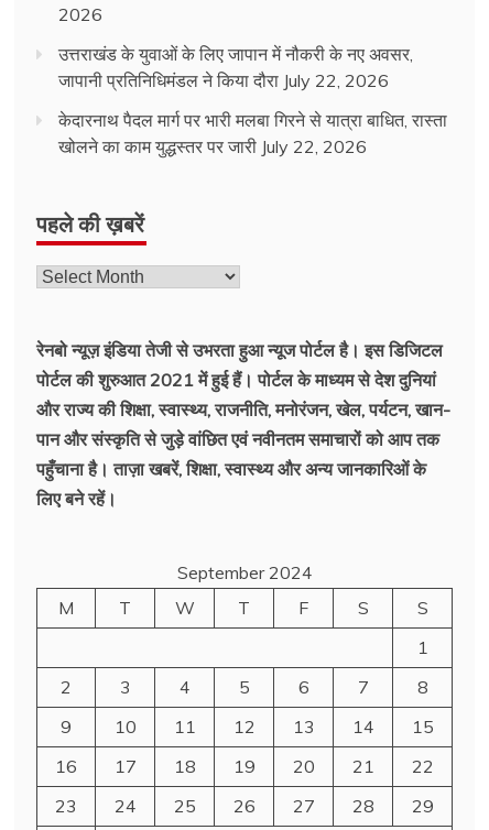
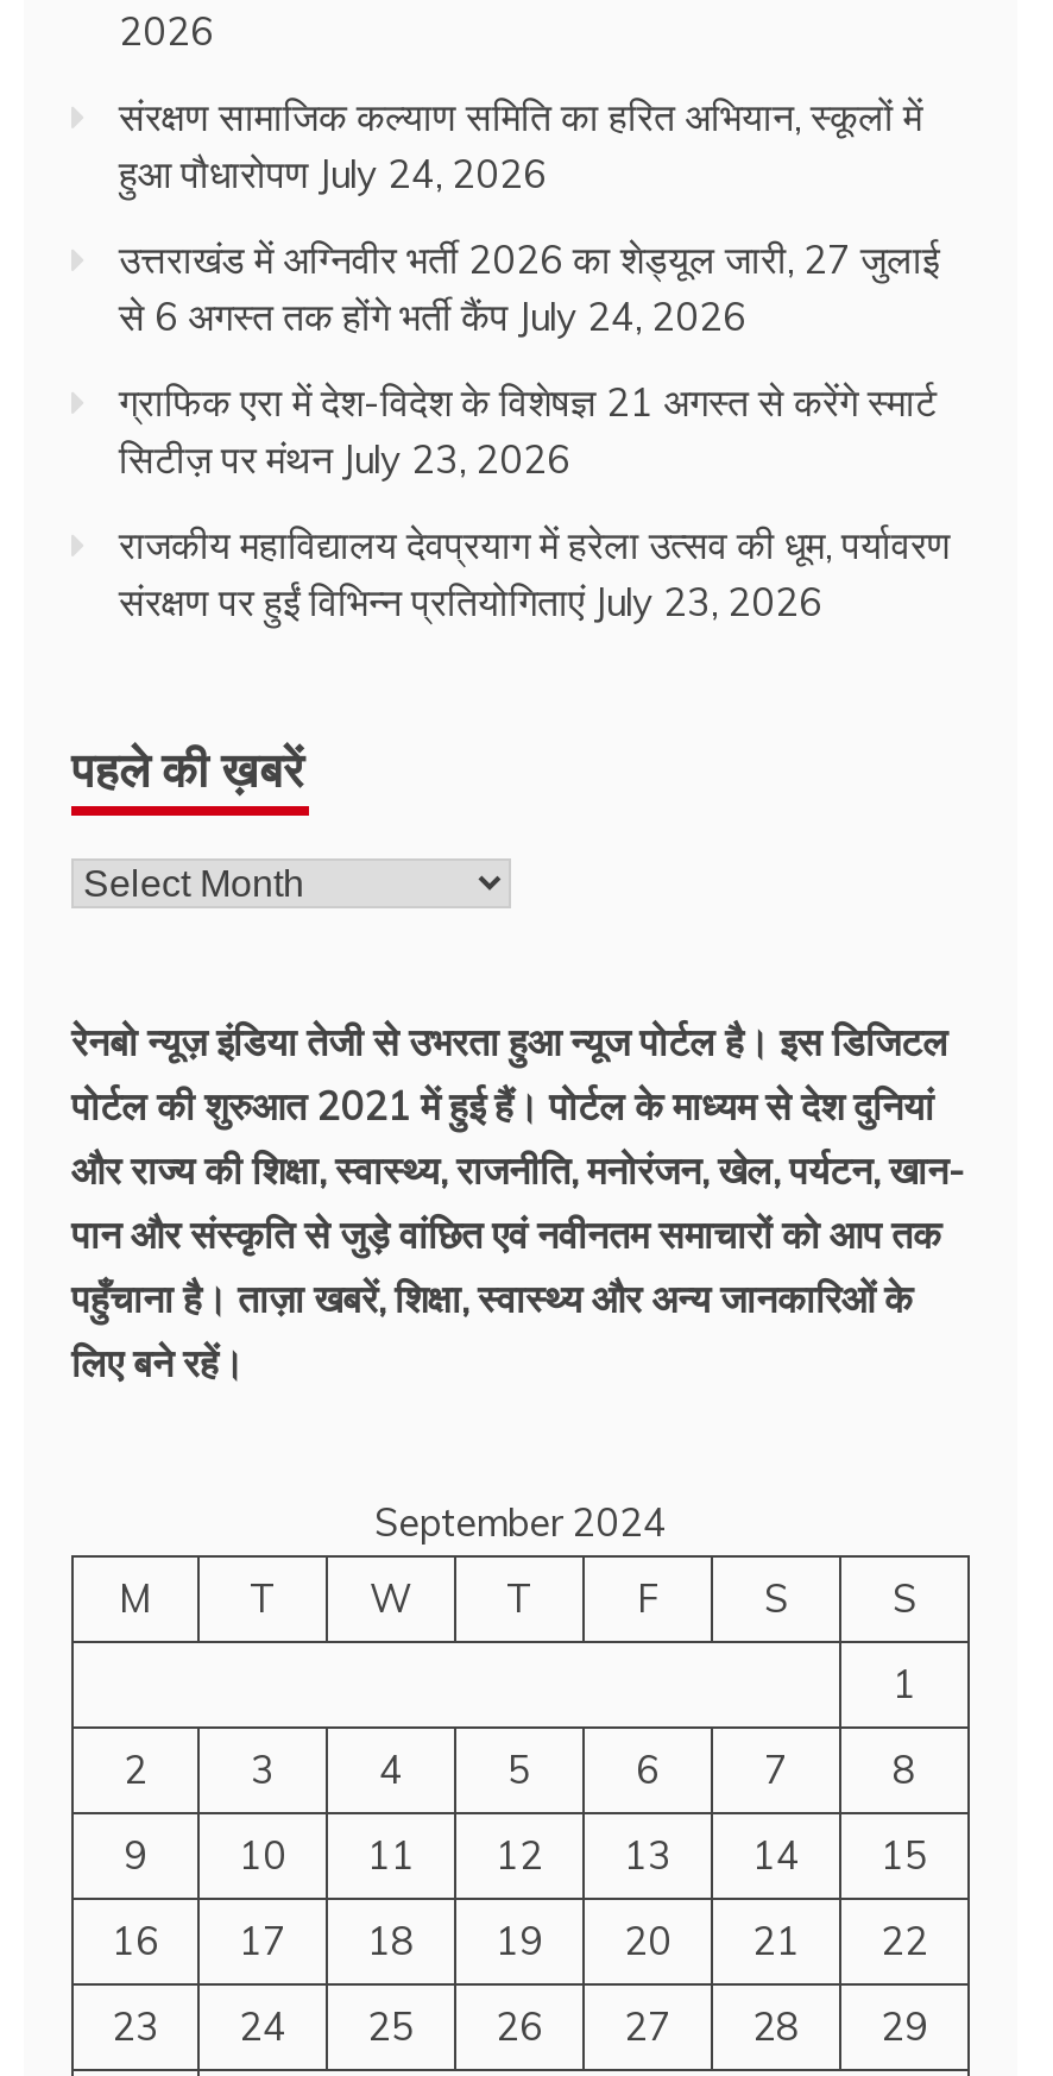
- उत्तराखंड के युवाओं के लिए जापान में नौकरी के नए अवसर,
- जापानी प्रतिनिधिमंडल ने किया दौरा July 22, 2026
- केदारनाथ पैदल मार्ग पर भारी मलबा गिरने से यात्रा बाधित, रास्ता
- खोलने का काम युद्धस्तर पर जारी July 22, 2026
+ संरक्षण सामाजिक कल्याण समिति का हरित अभियान, स्कूलों में
+ हुआ पौधारोपण July 24, 2026
+ उत्तराखंड में अग्निवीर भर्ती 2026 का शेड्यूल जारी, 27 जुलाई
+ से 6 अगस्त तक होंगे भर्ती कैंप July 24, 2026
+ ग्राफिक एरा में देश-विदेश के विशेषज्ञ 21 अगस्त से करेंगे स्मार्ट
+ सिटीज़ पर मंथन July 23, 2026
+ राजकीय महाविद्यालय देवप्रयाग में हरेला उत्सव की धूम, पर्यावरण
+ संरक्षण पर हुईं विभिन्न प्रतियोगिताएं July 23, 2026
